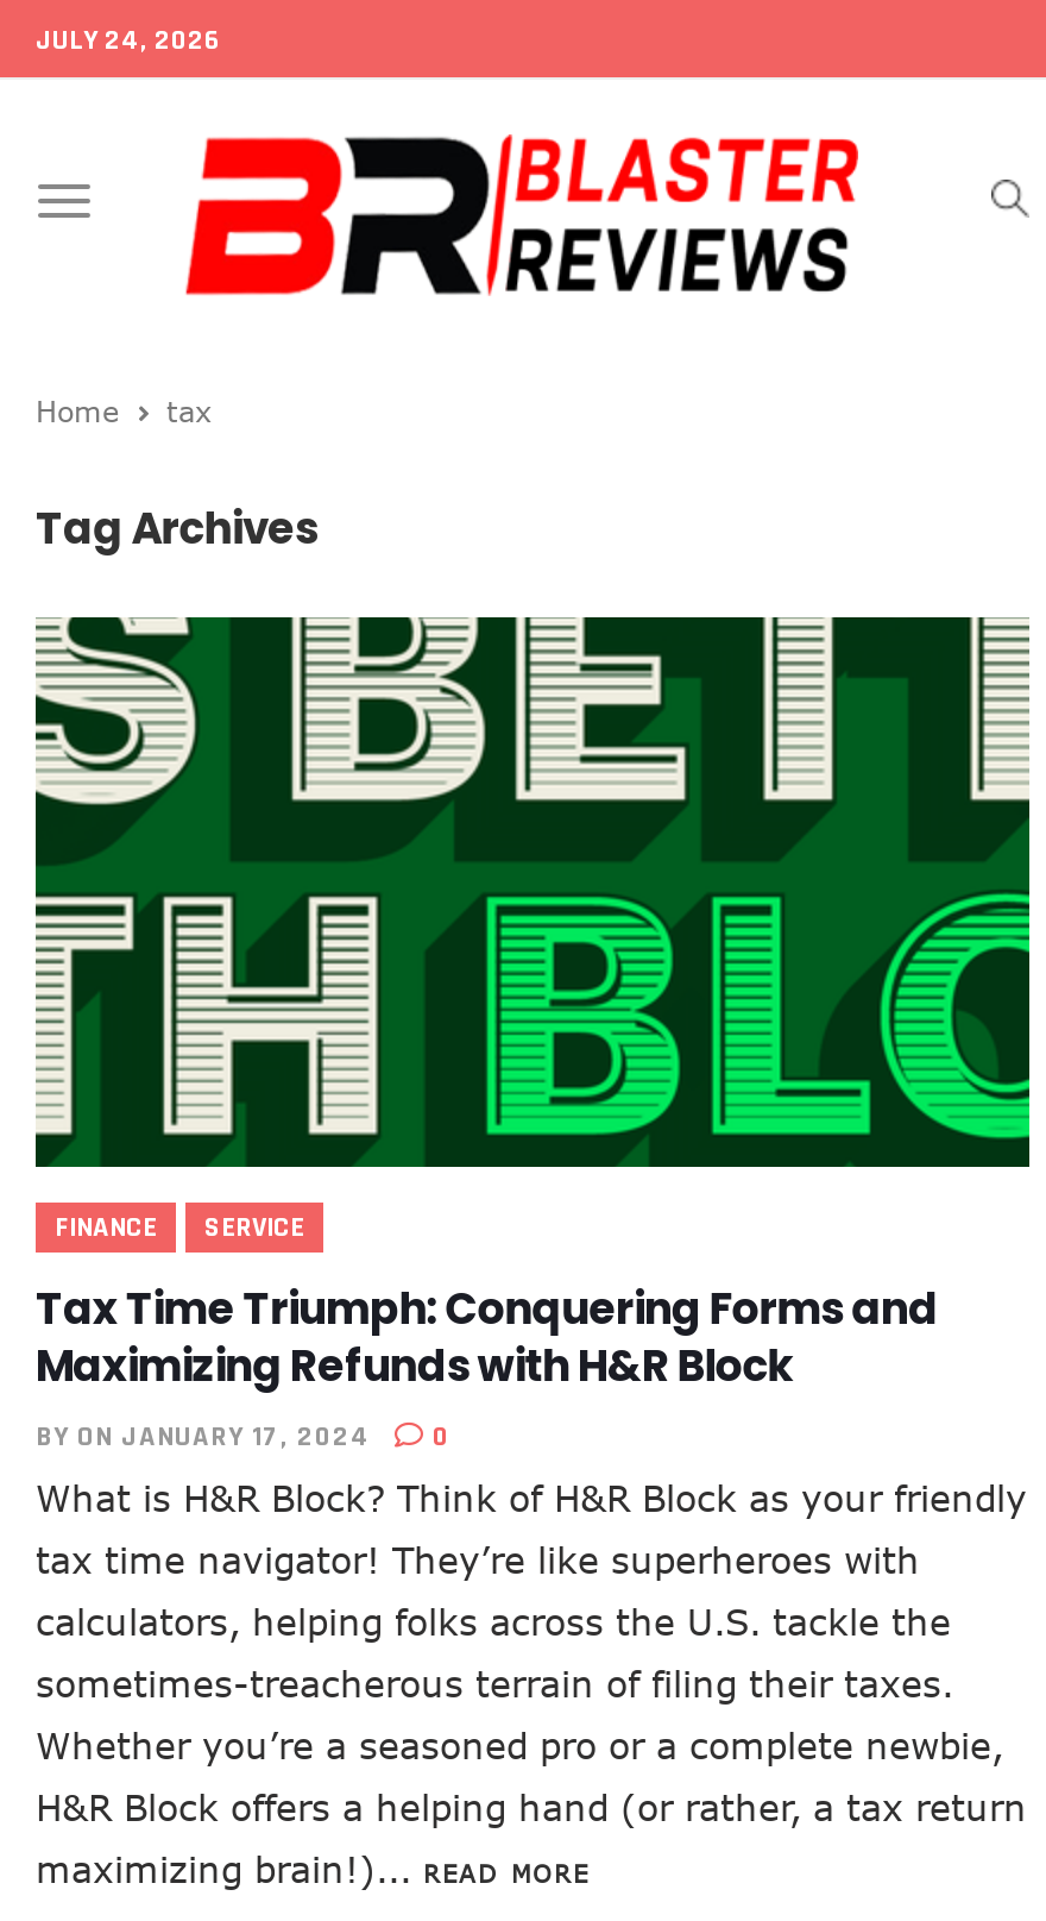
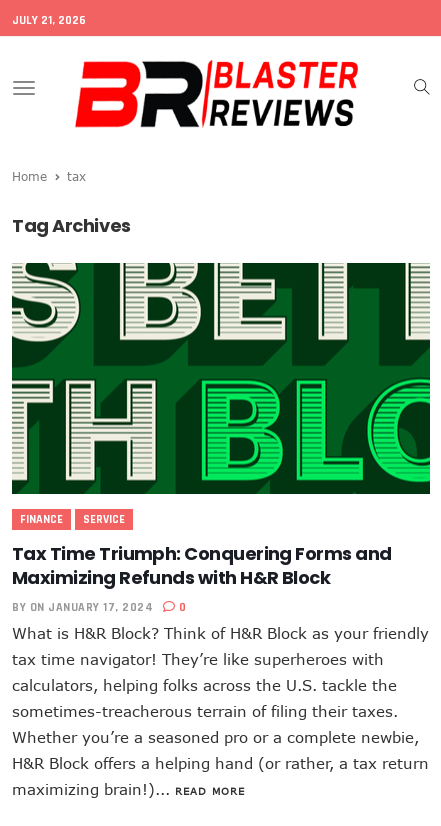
- JULY 24, 2026
+ JULY 21, 2026
